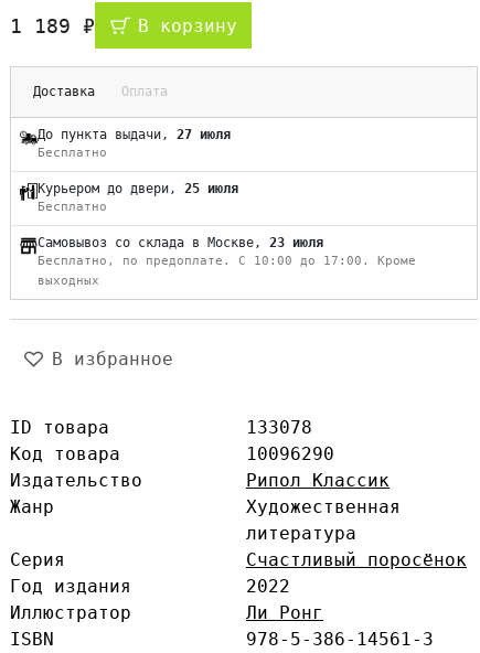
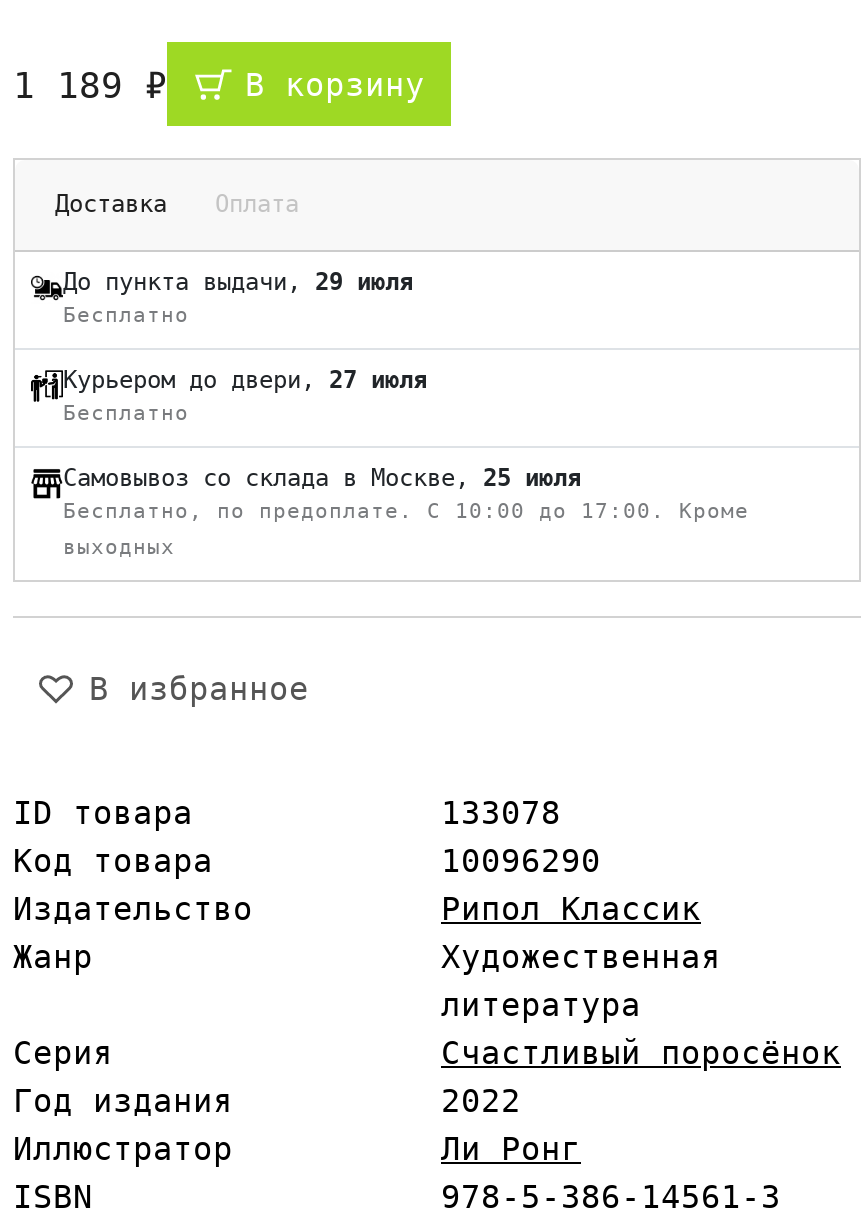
- До пункта выдачи, 27 июля
+ До пункта выдачи, 29 июля

- Курьером до двери, 25 июля
+ Курьером до двери, 27 июля

- Самовывоз со склада в Москве, 23 июля
+ Самовывоз со склада в Москве, 25 июля
